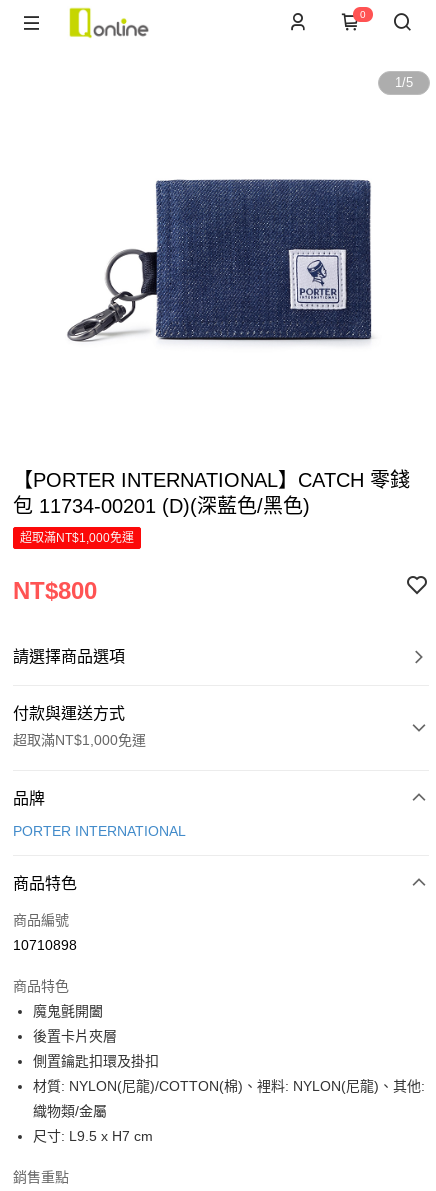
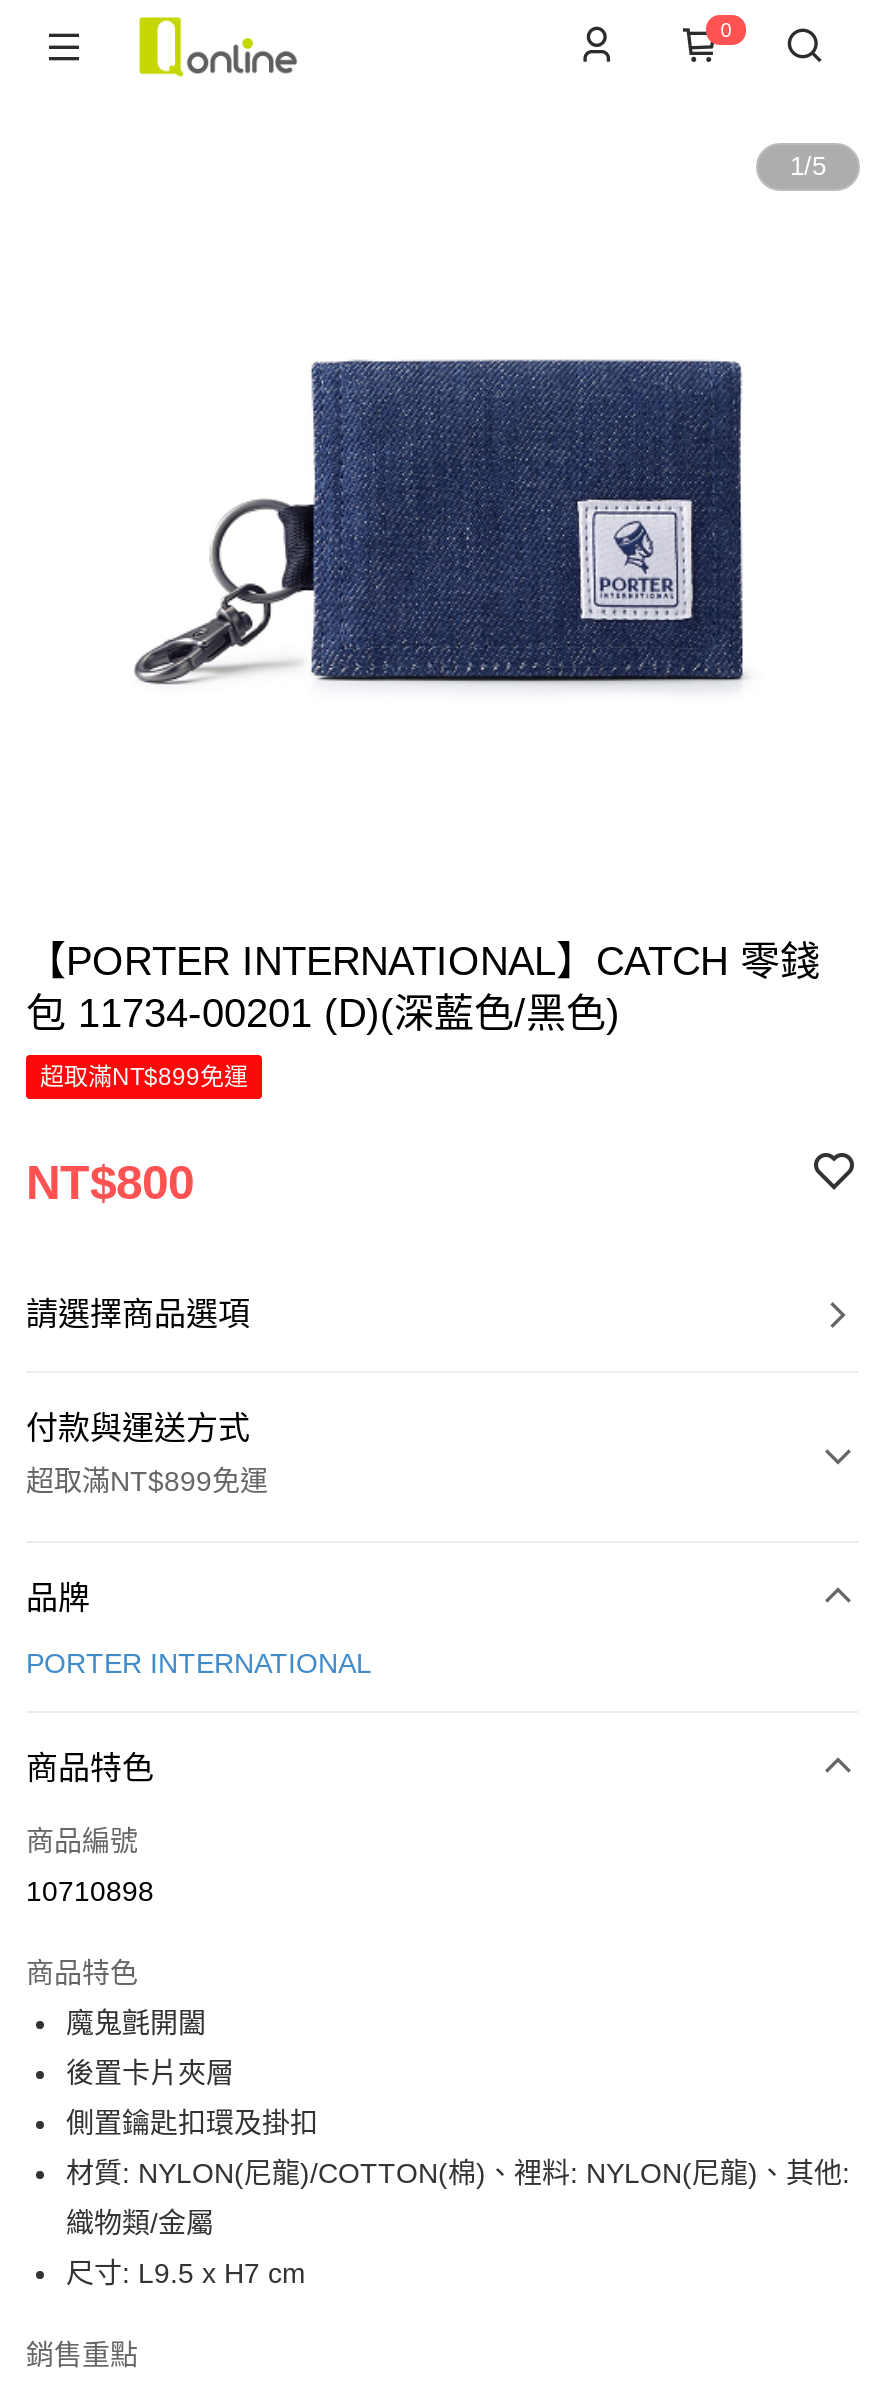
- 超取滿NT$1,000免運
+ 超取滿NT$899免運

- 超取滿NT$1,000免運
+ 超取滿NT$899免運
